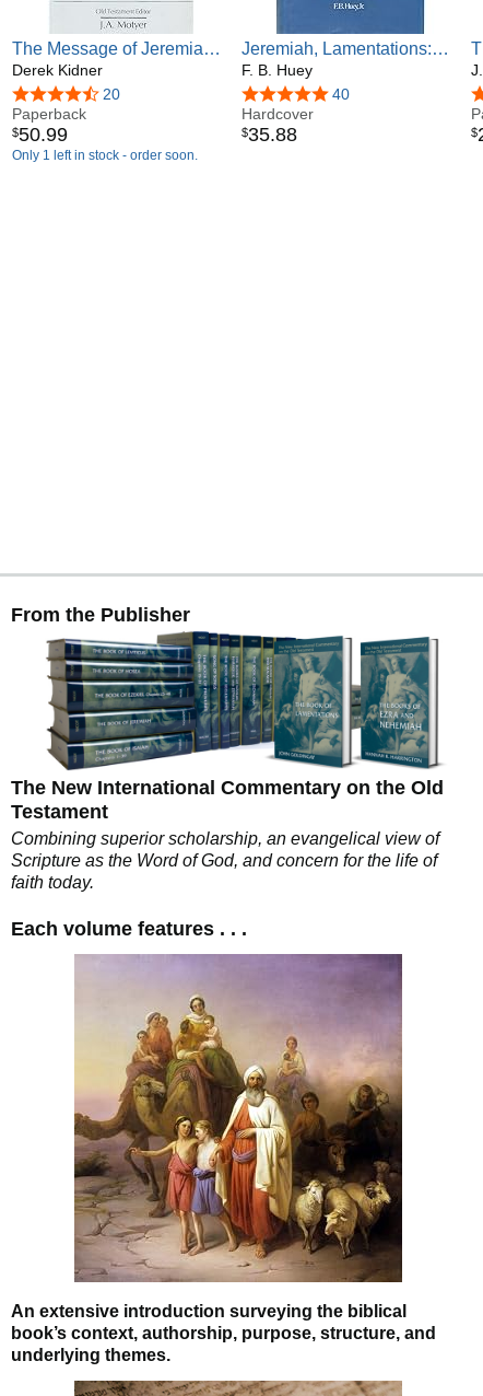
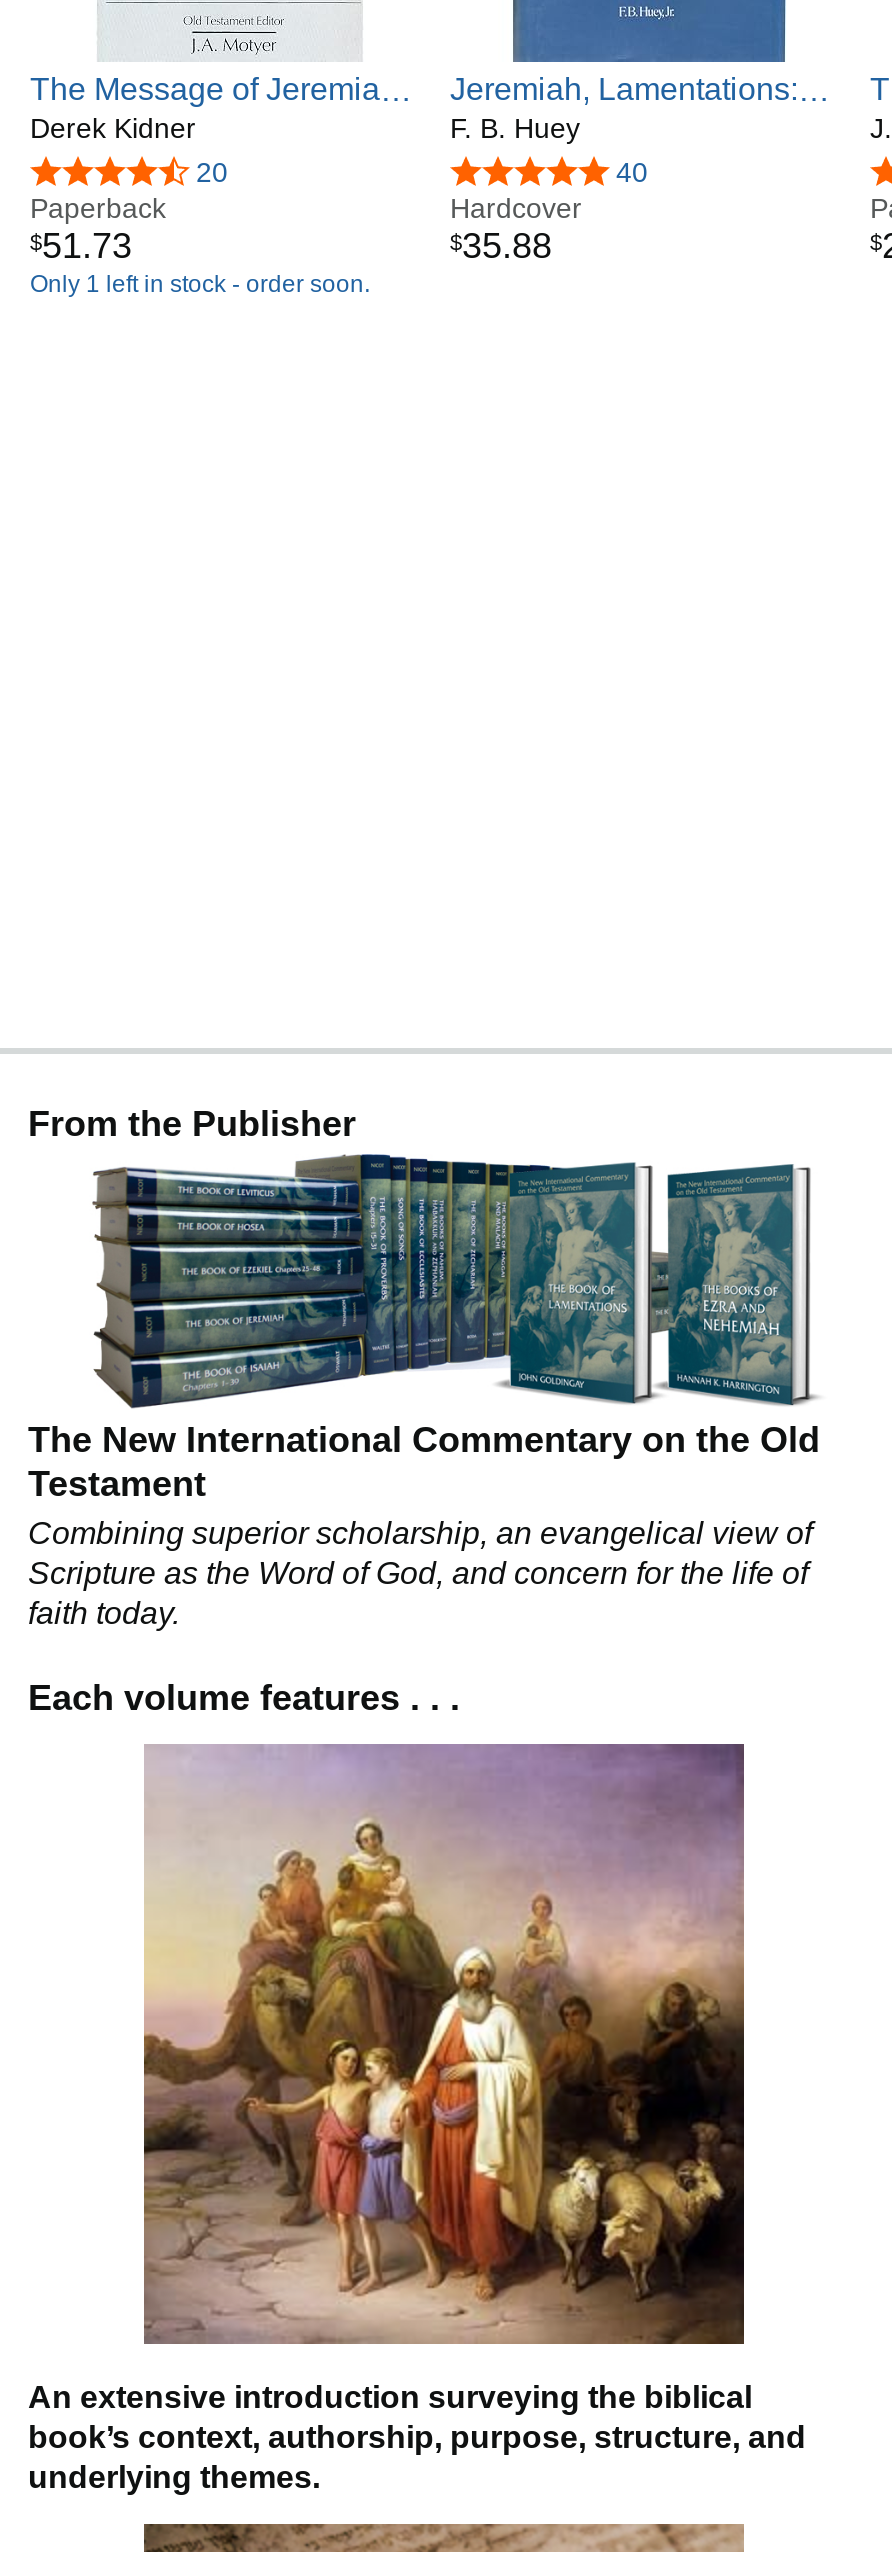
- $50.99
+ $51.73
